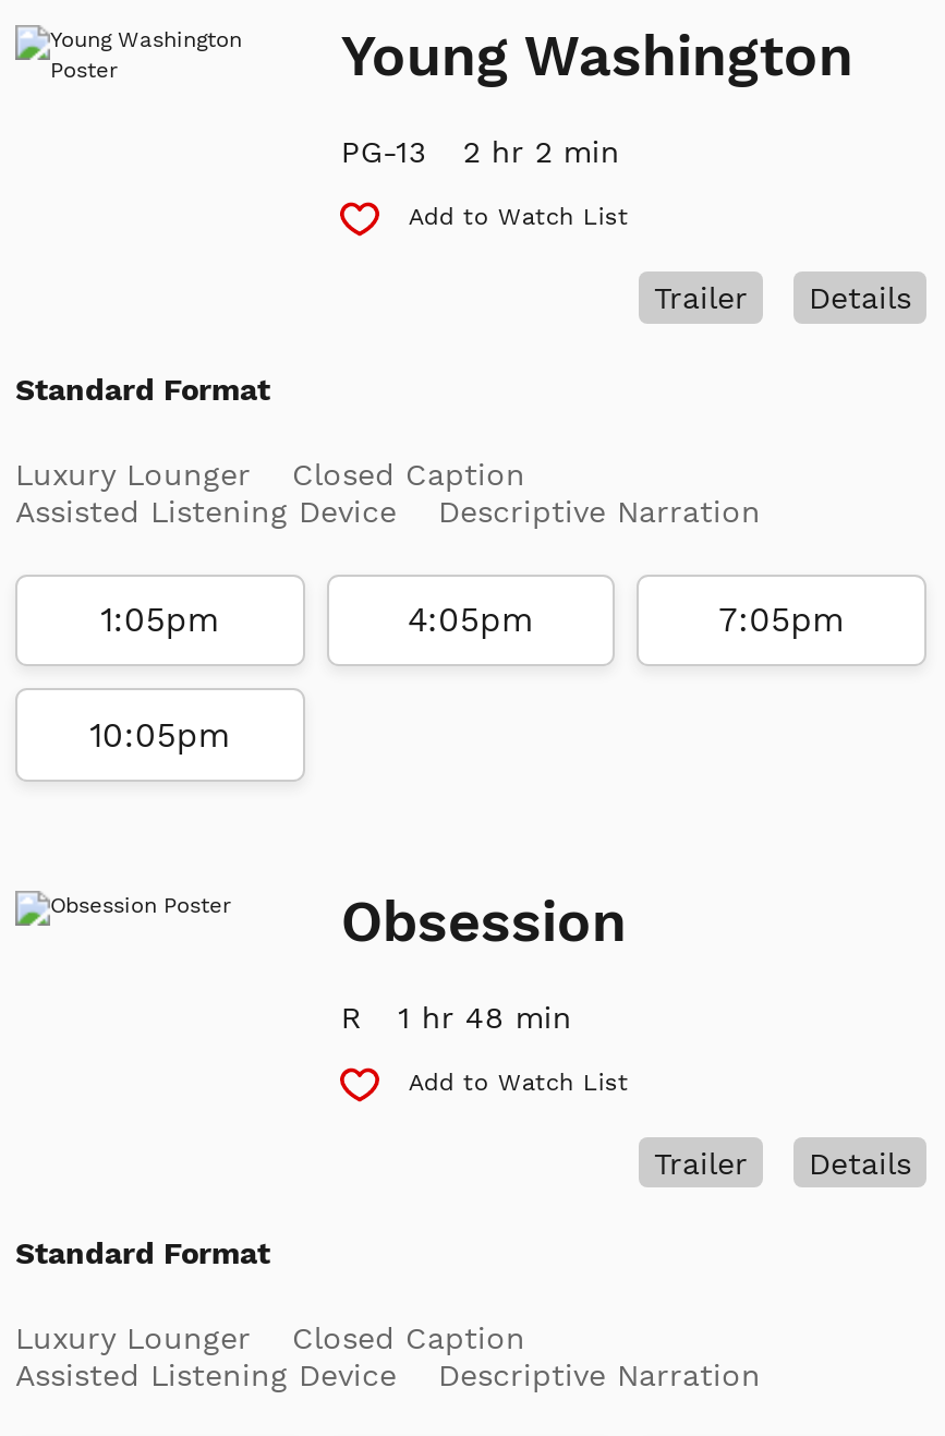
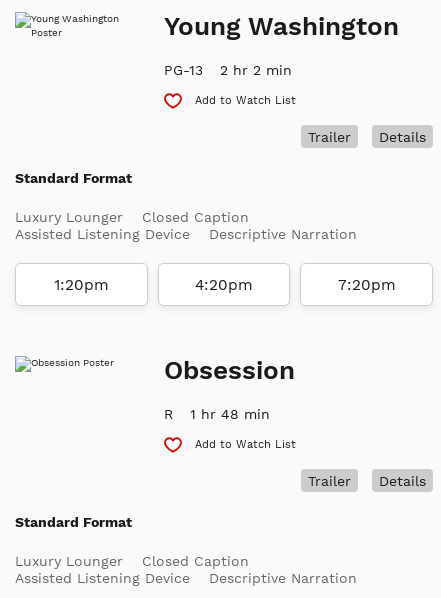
- 1:05pm
- 4:05pm
- 7:05pm
- 10:05pm
+ 1:20pm
+ 4:20pm
+ 7:20pm
